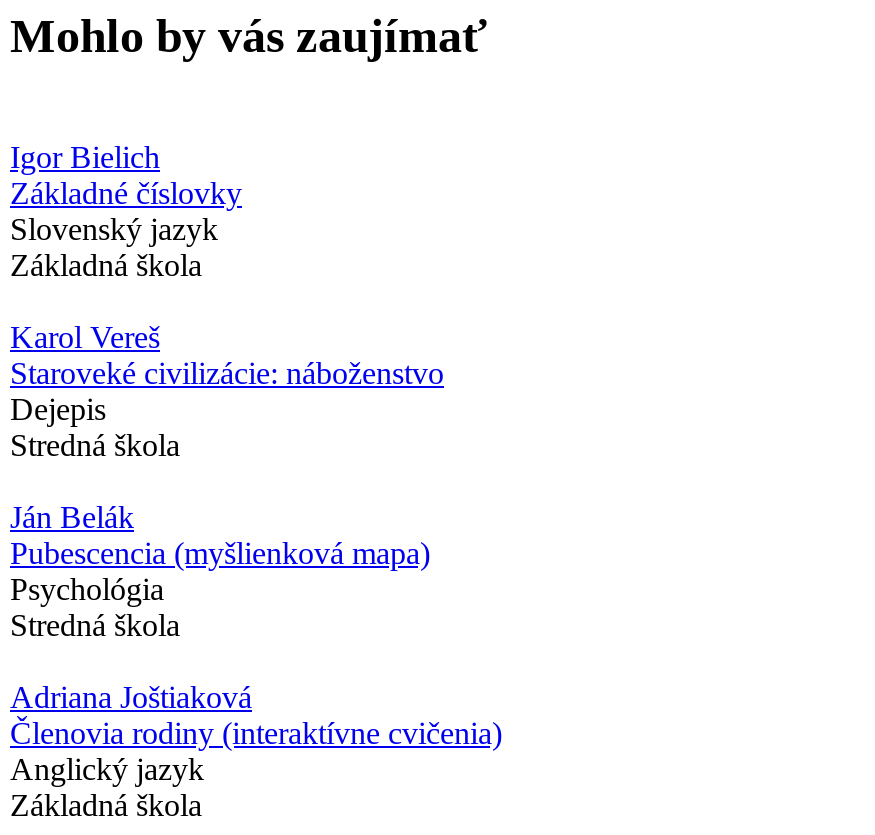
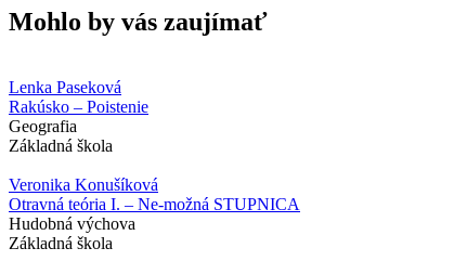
- Igor Bielich
- Základné číslovky
- Slovenský jazyk
+ Lenka Paseková
+ Rakúsko – Poistenie
+ Geografia

- Karol Vereš
- Staroveké civilizácie: náboženstvo
- Dejepis
- Stredná škola
- Ján Belák
- Pubescencia (myšlienková mapa)
- Psychológia
- Stredná škola
- Adriana Joštiaková
- Členovia rodiny (interaktívne cvičenia)
- Anglický jazyk
+ Veronika Konušíková
+ Otravná teória I. – Ne-možná STUPNICA
+ Hudobná výchova
